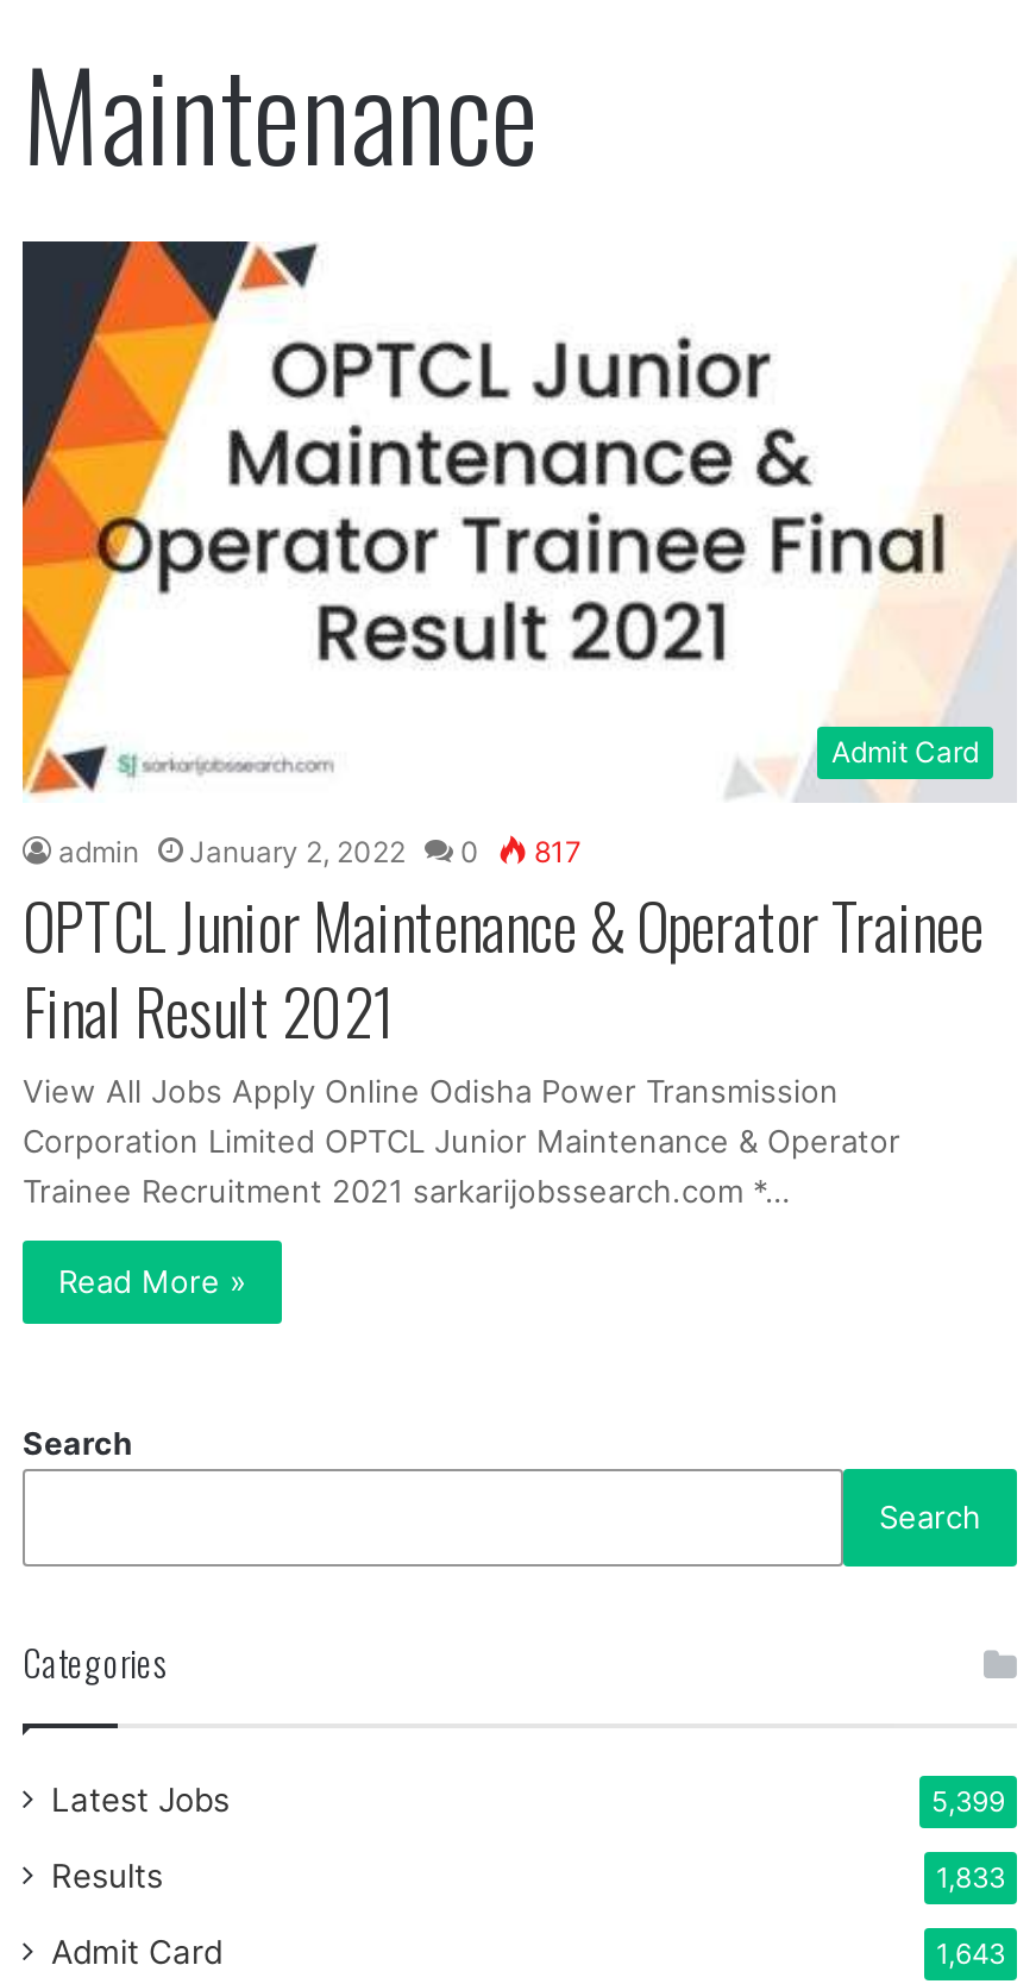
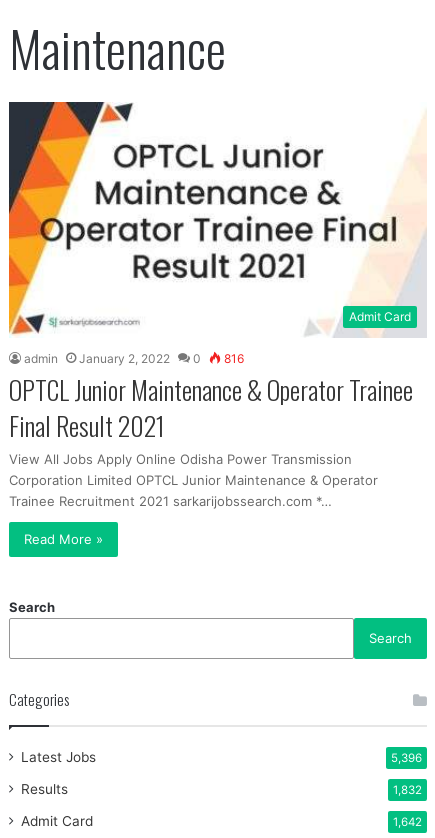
- admin January 2, 2022 0 817
+ admin January 2, 2022 0 816

- 5,399
+ 5,396

- 1,833
+ 1,832

- 1,643
+ 1,642
